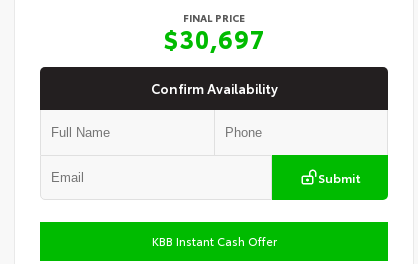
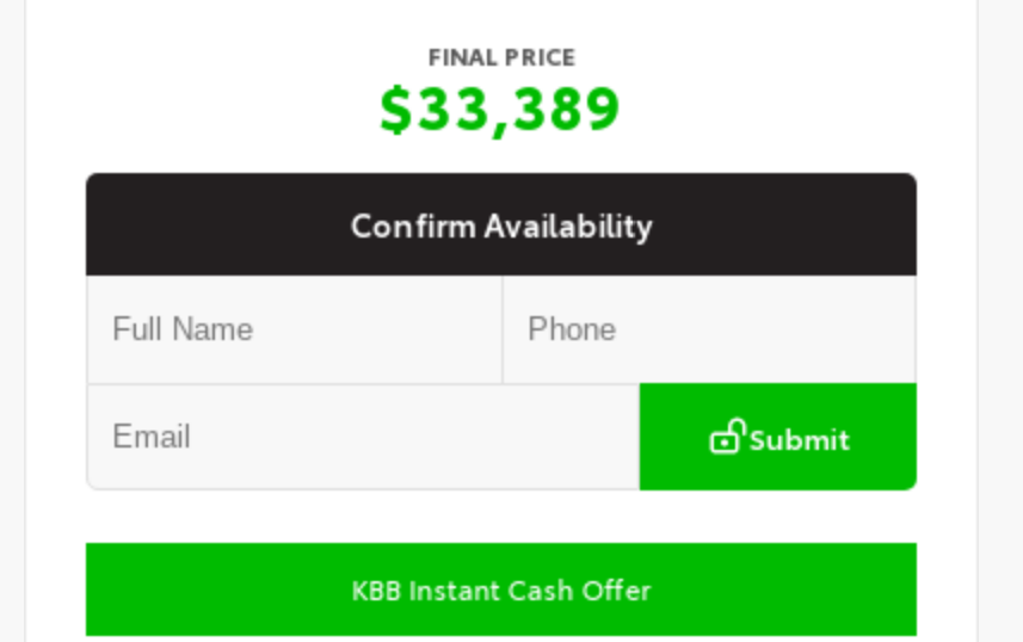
- $30,697
+ $33,389
